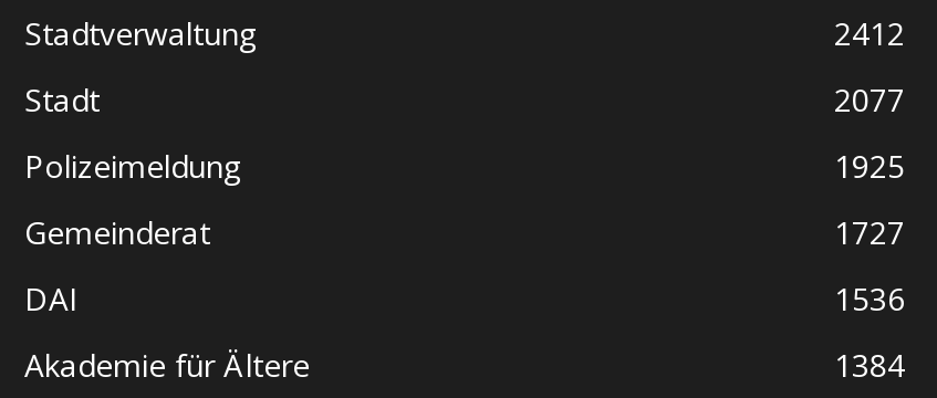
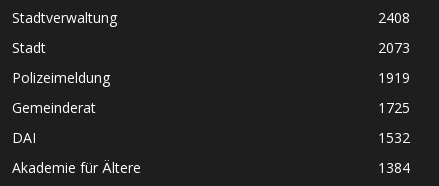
- 2412
+ 2408

- 2077
+ 2073

- 1925
+ 1919

- 1727
+ 1725

- 1536
+ 1532
